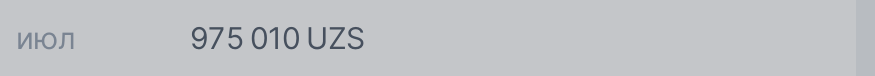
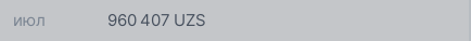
- 975 010 UZS
+ 960 407 UZS
